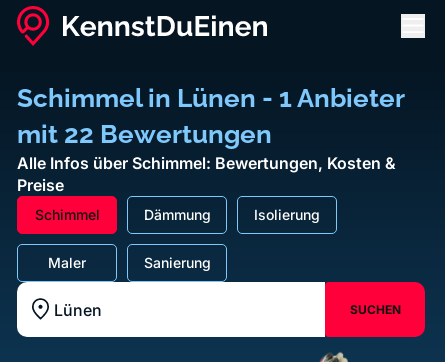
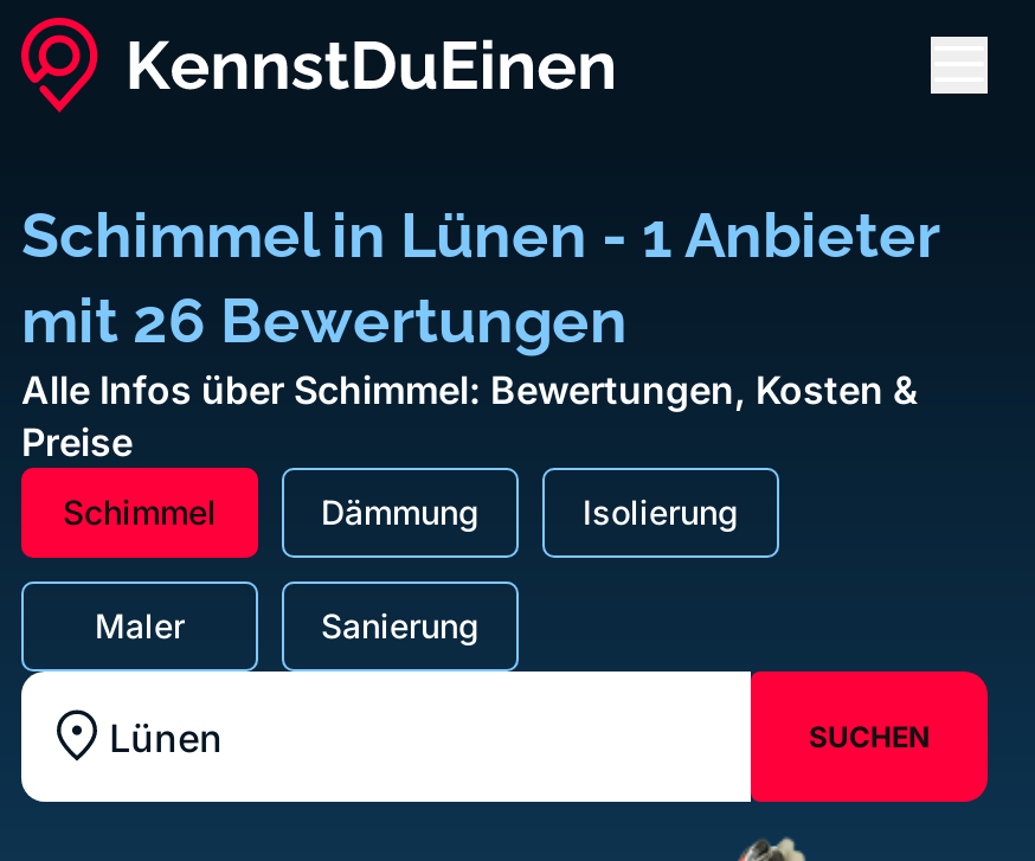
- mit 22 Bewertungen
+ mit 26 Bewertungen
